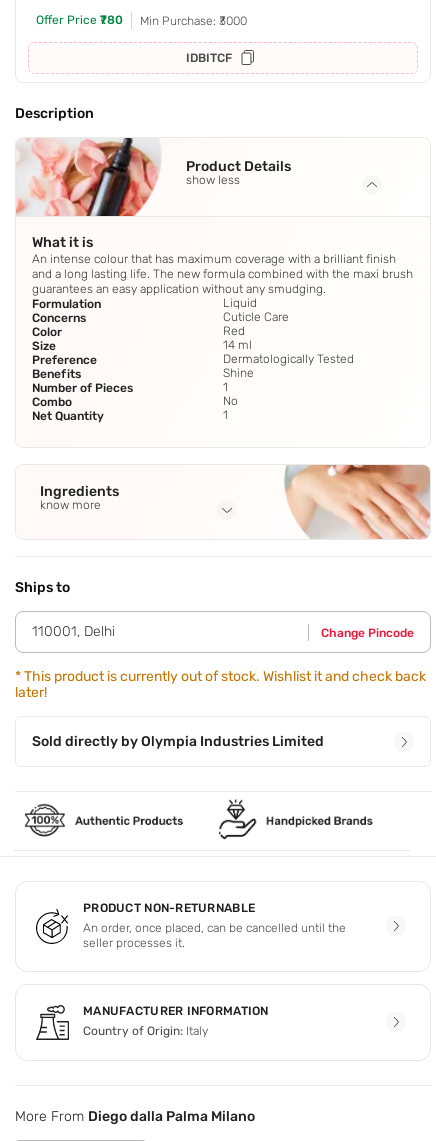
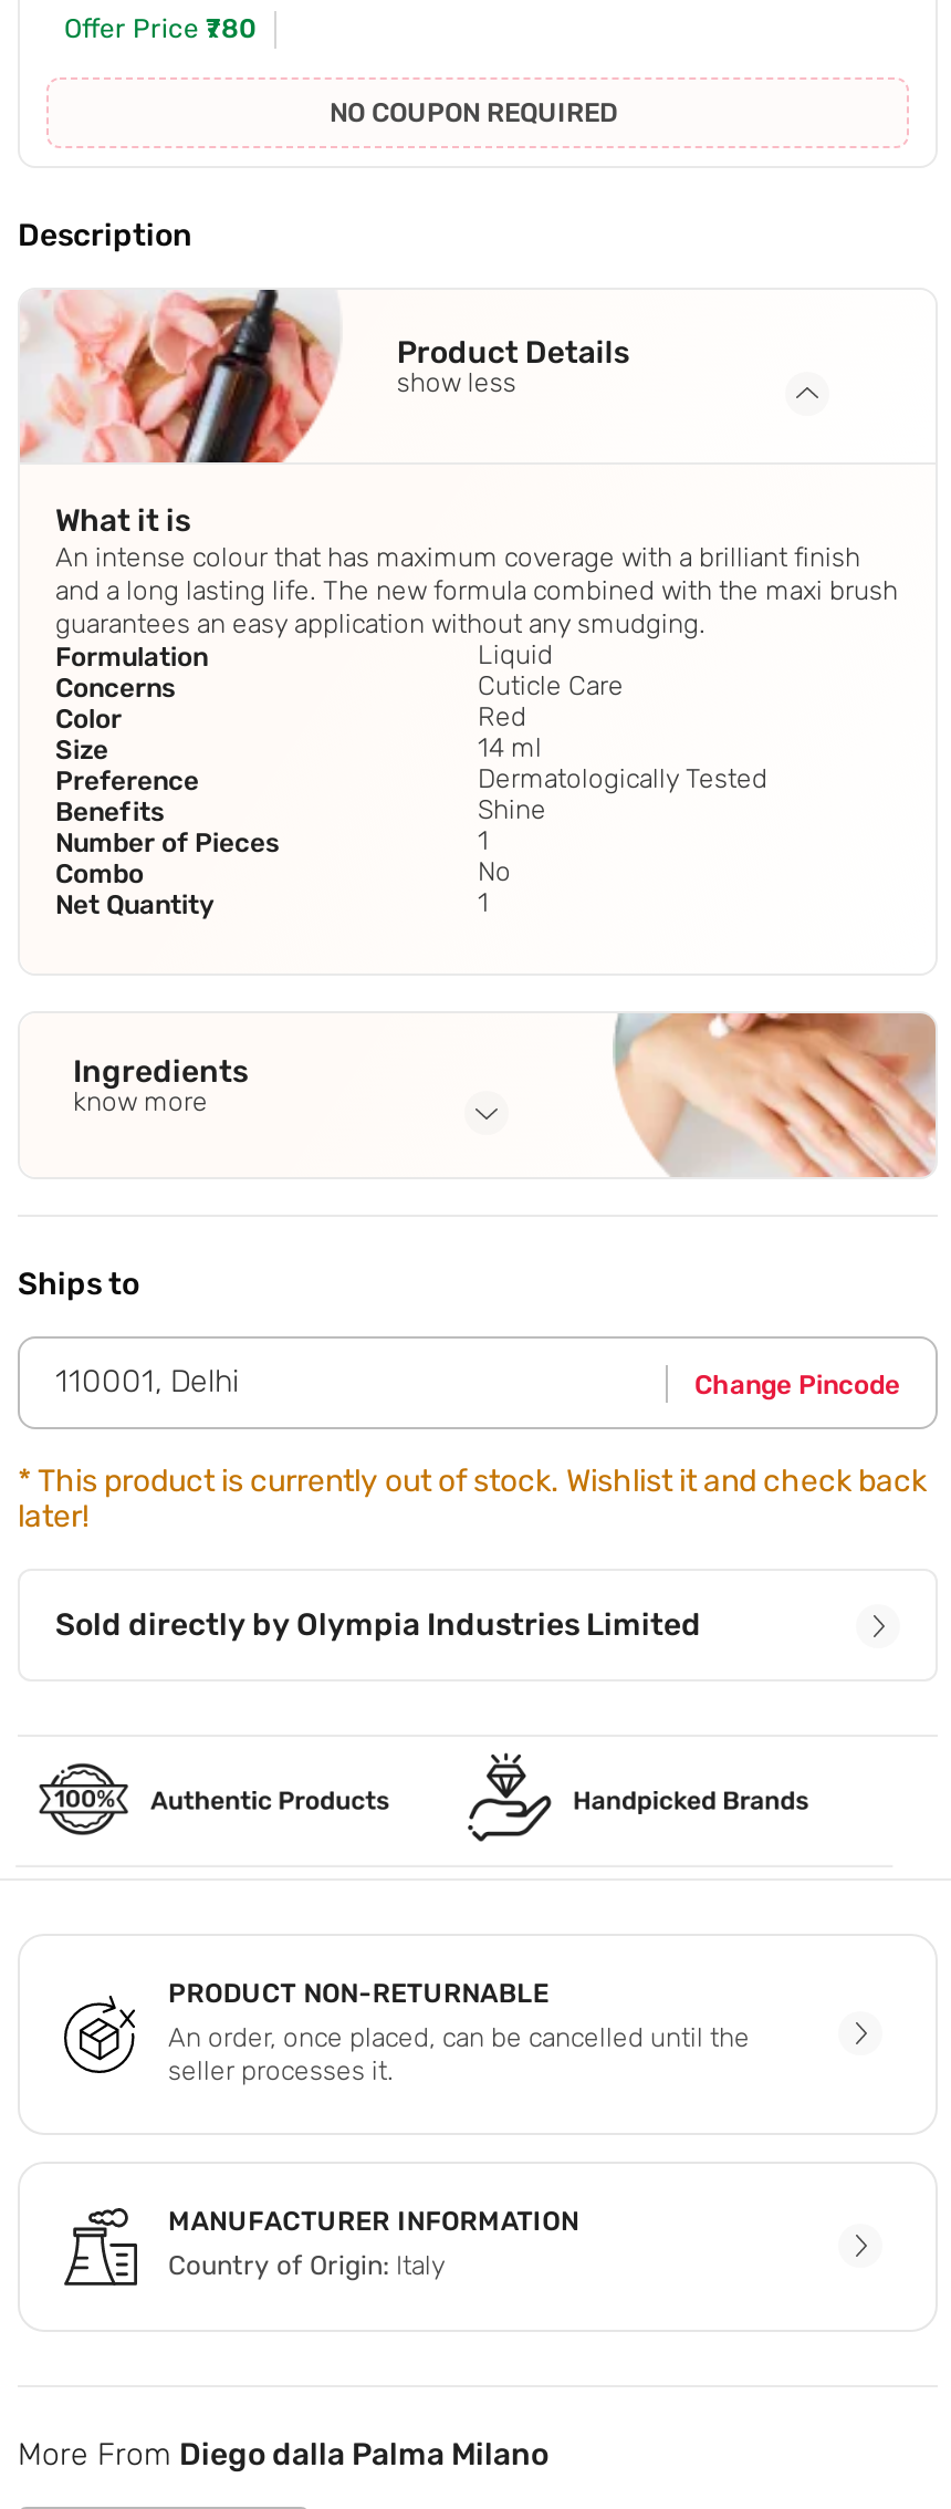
- Min Purchase: ₹3000
- IDBITCF
+ NO COUPON REQUIRED
